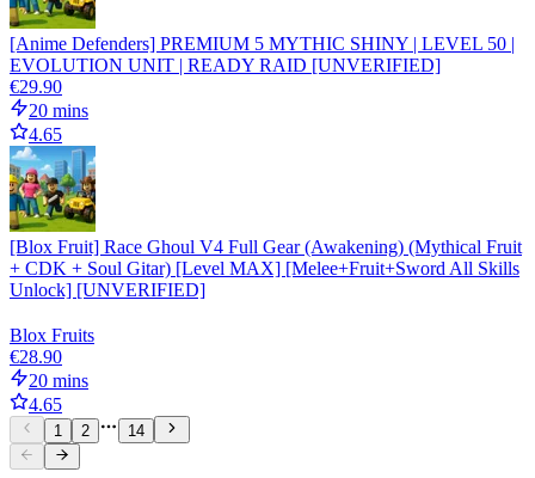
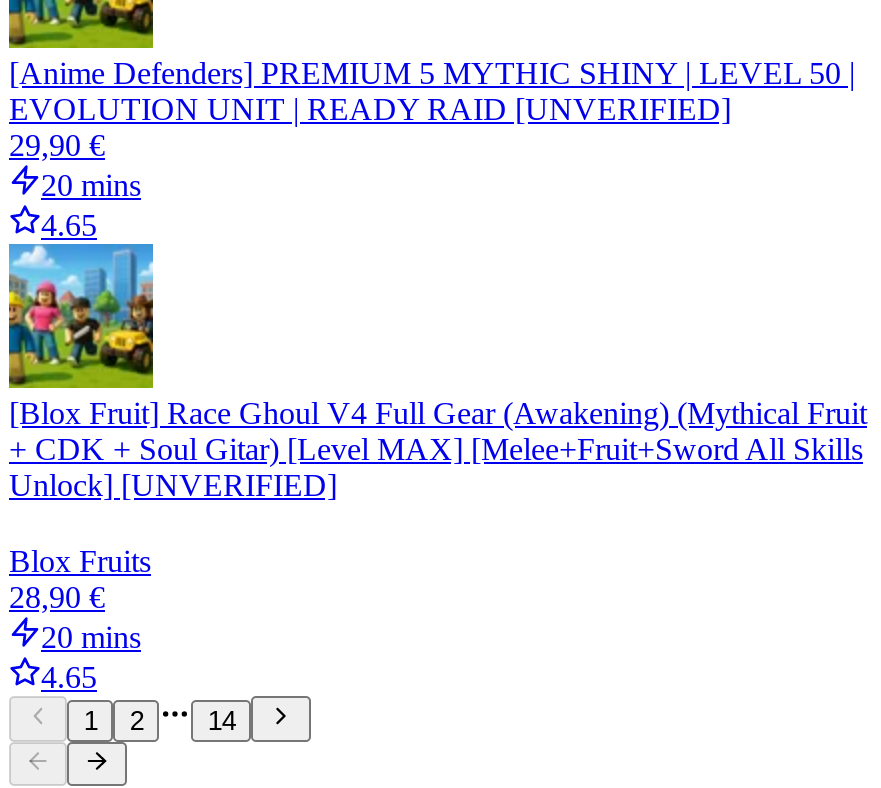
- €29.90
+ 29,90 €

- €28.90
+ 28,90 €
